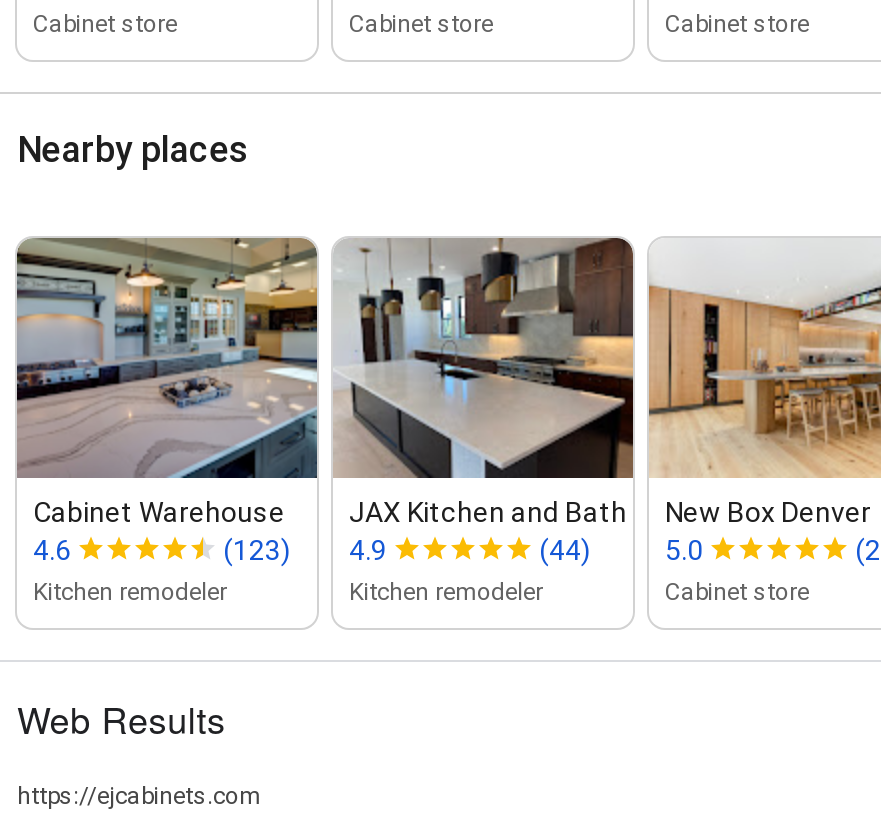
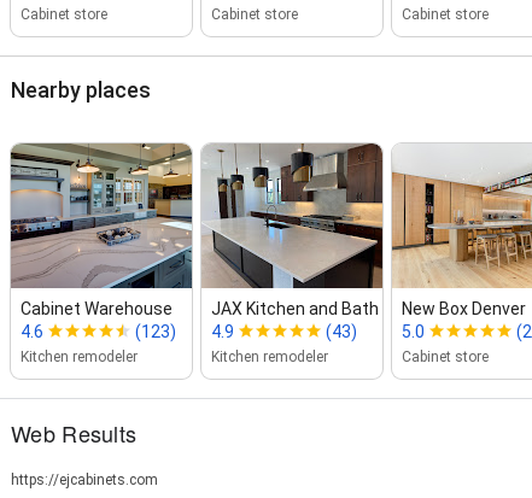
- (44)
+ (43)
